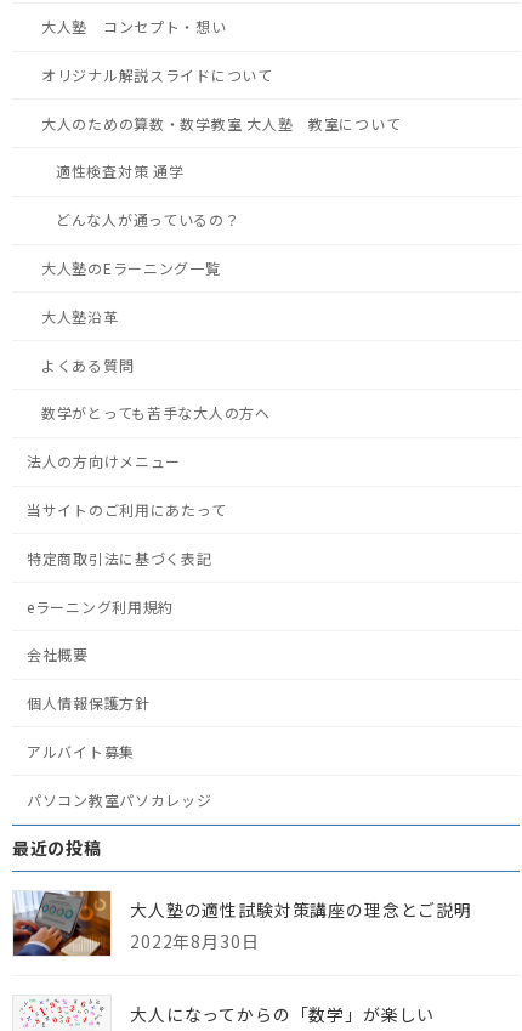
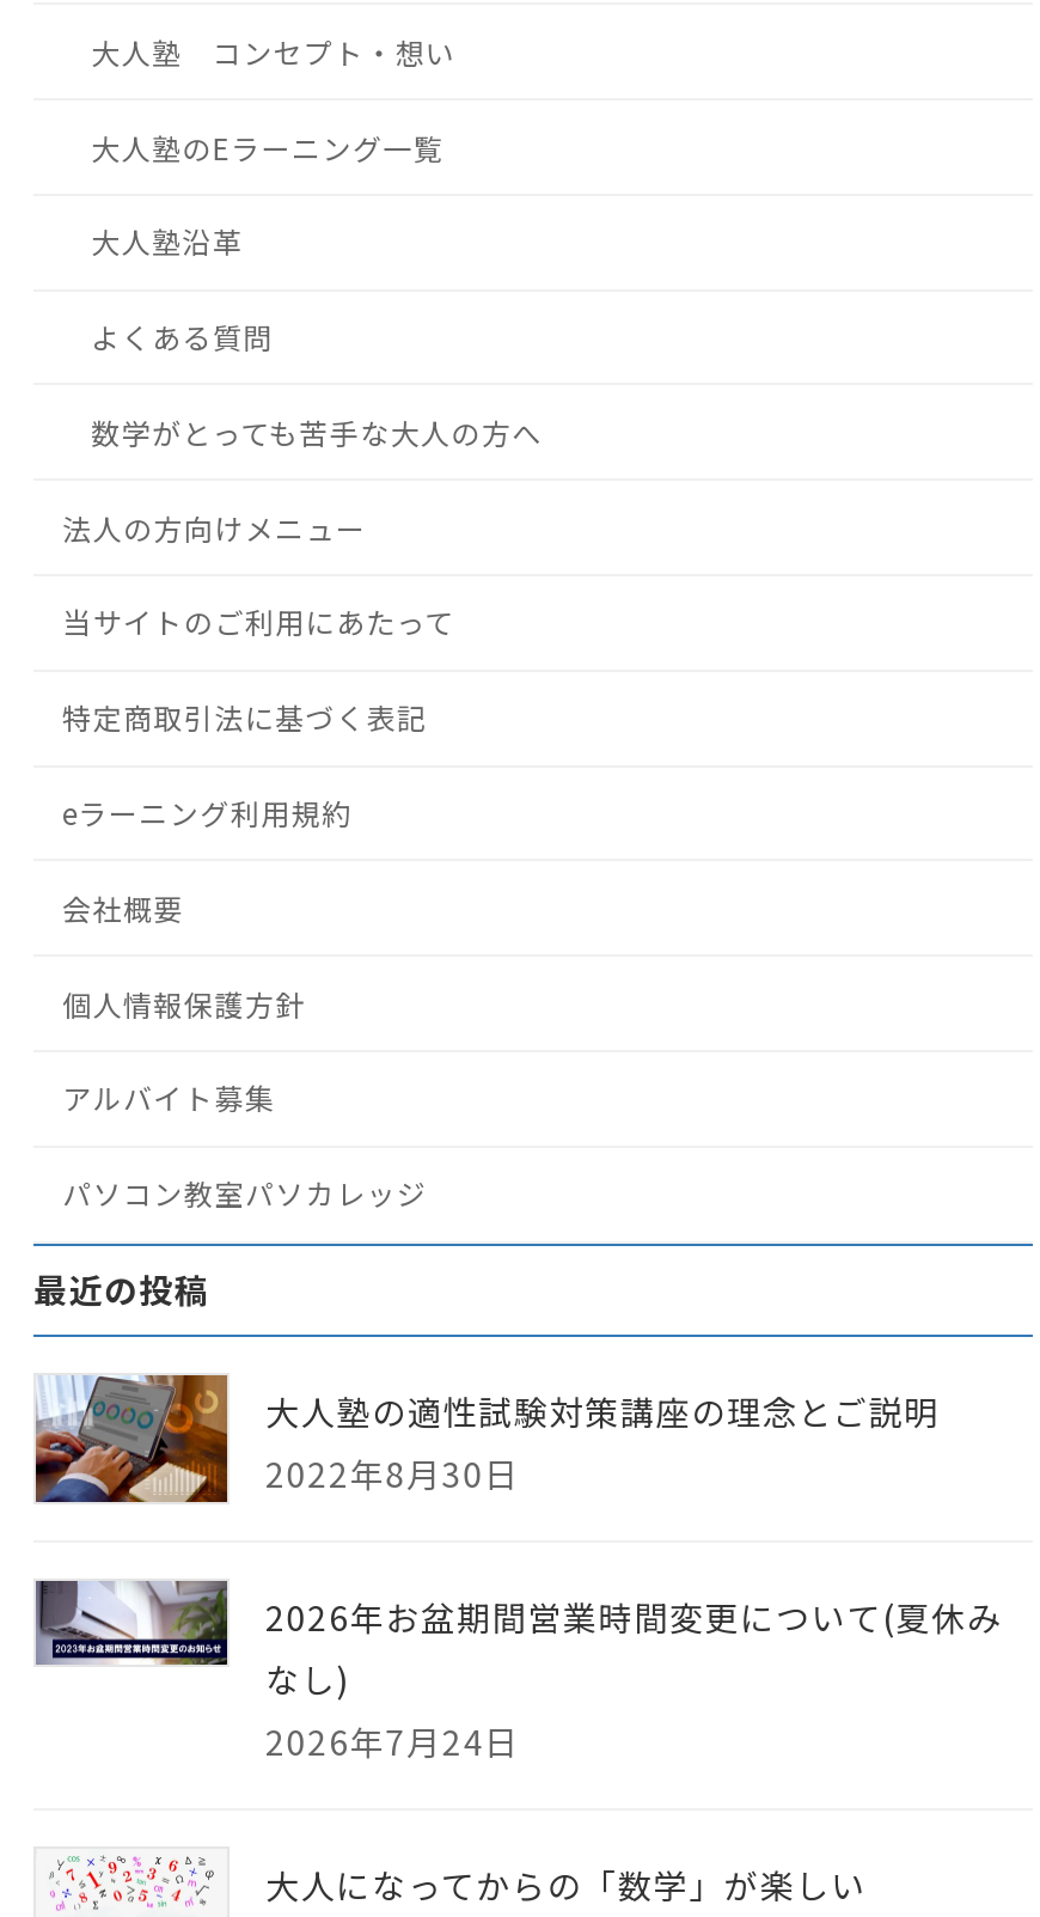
- オリジナル解説スライドについて
- 大人のための算数・数学教室 大人塾 教室について
- 適性検査対策 通学
- どんな人が通っているの？

moved up: [image] | 大人塾のEラーニング一覧 | 大人塾沿革 | ... | 大人塾の適性試験対策講座の理念とご説明 | 2022年8月30日

+ [image]
+ 2026年お盆期間営業時間変更について(夏休み
+ なし)
+ 2026年7月24日
